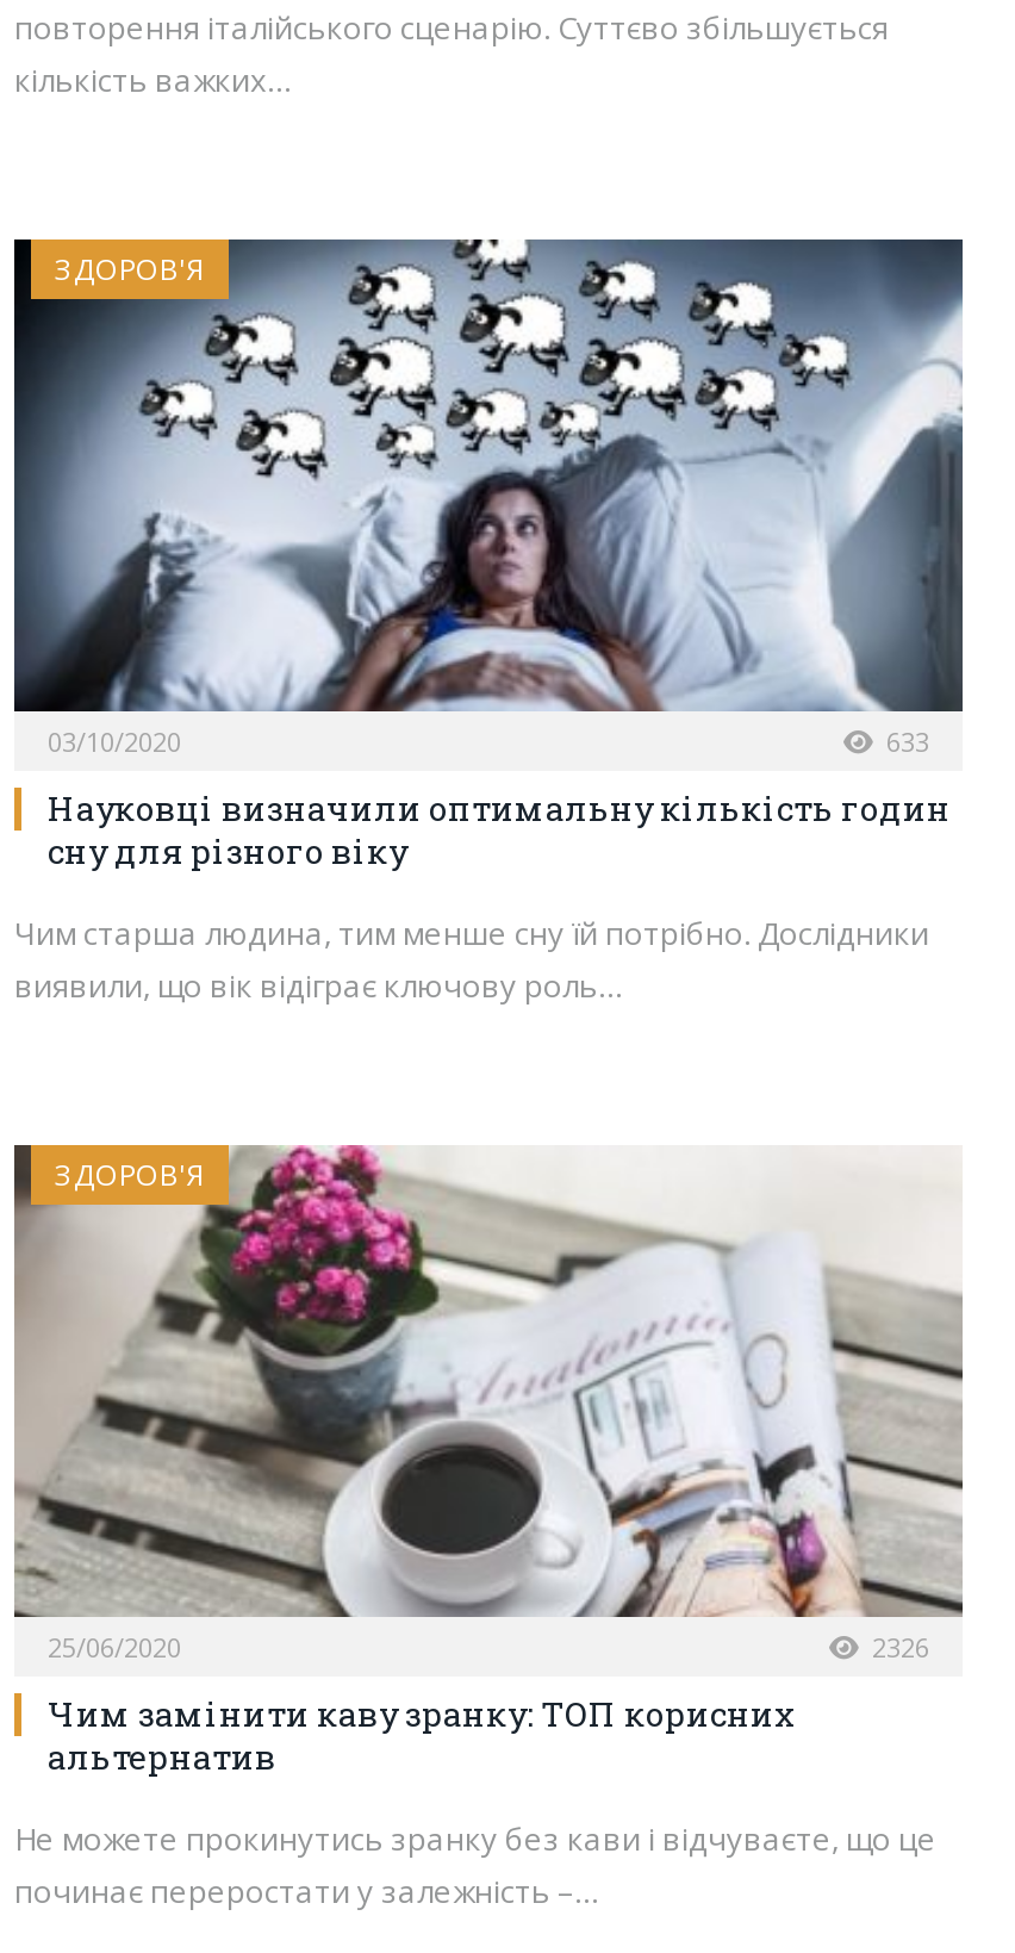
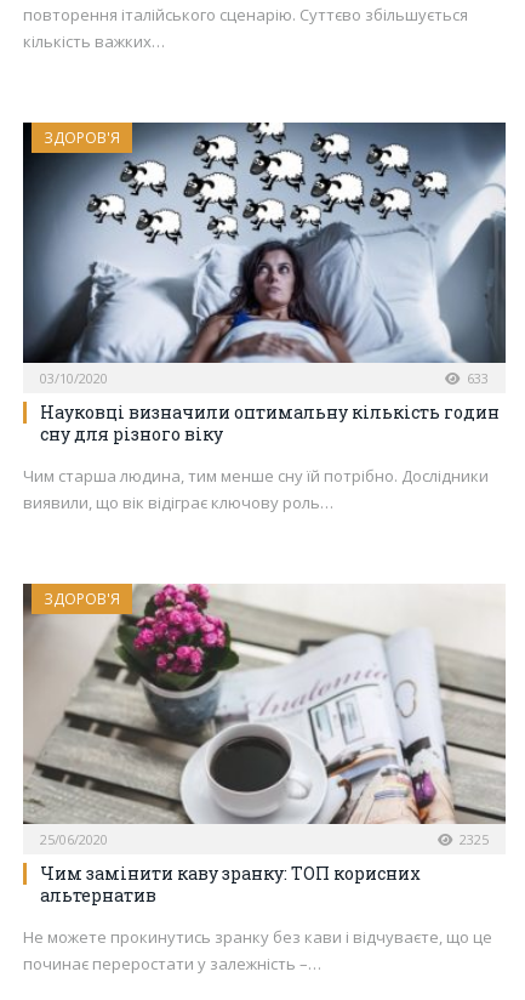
- 2326
+ 2325
